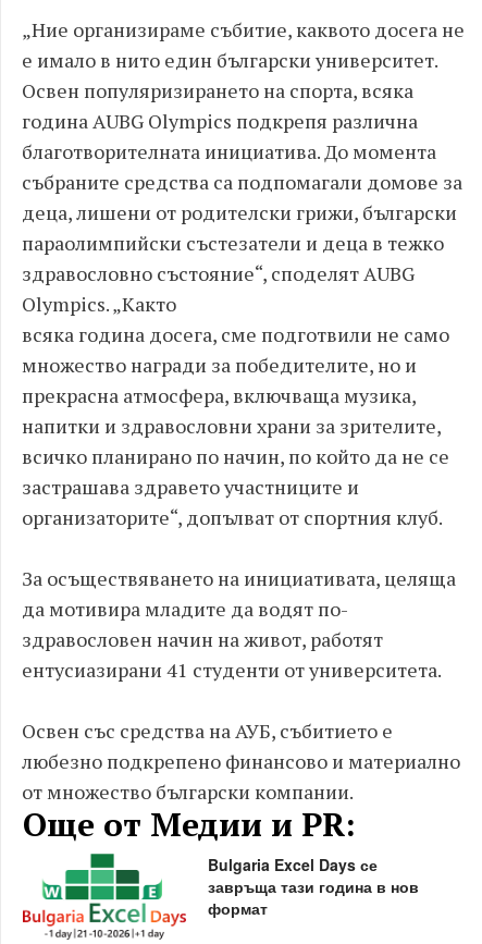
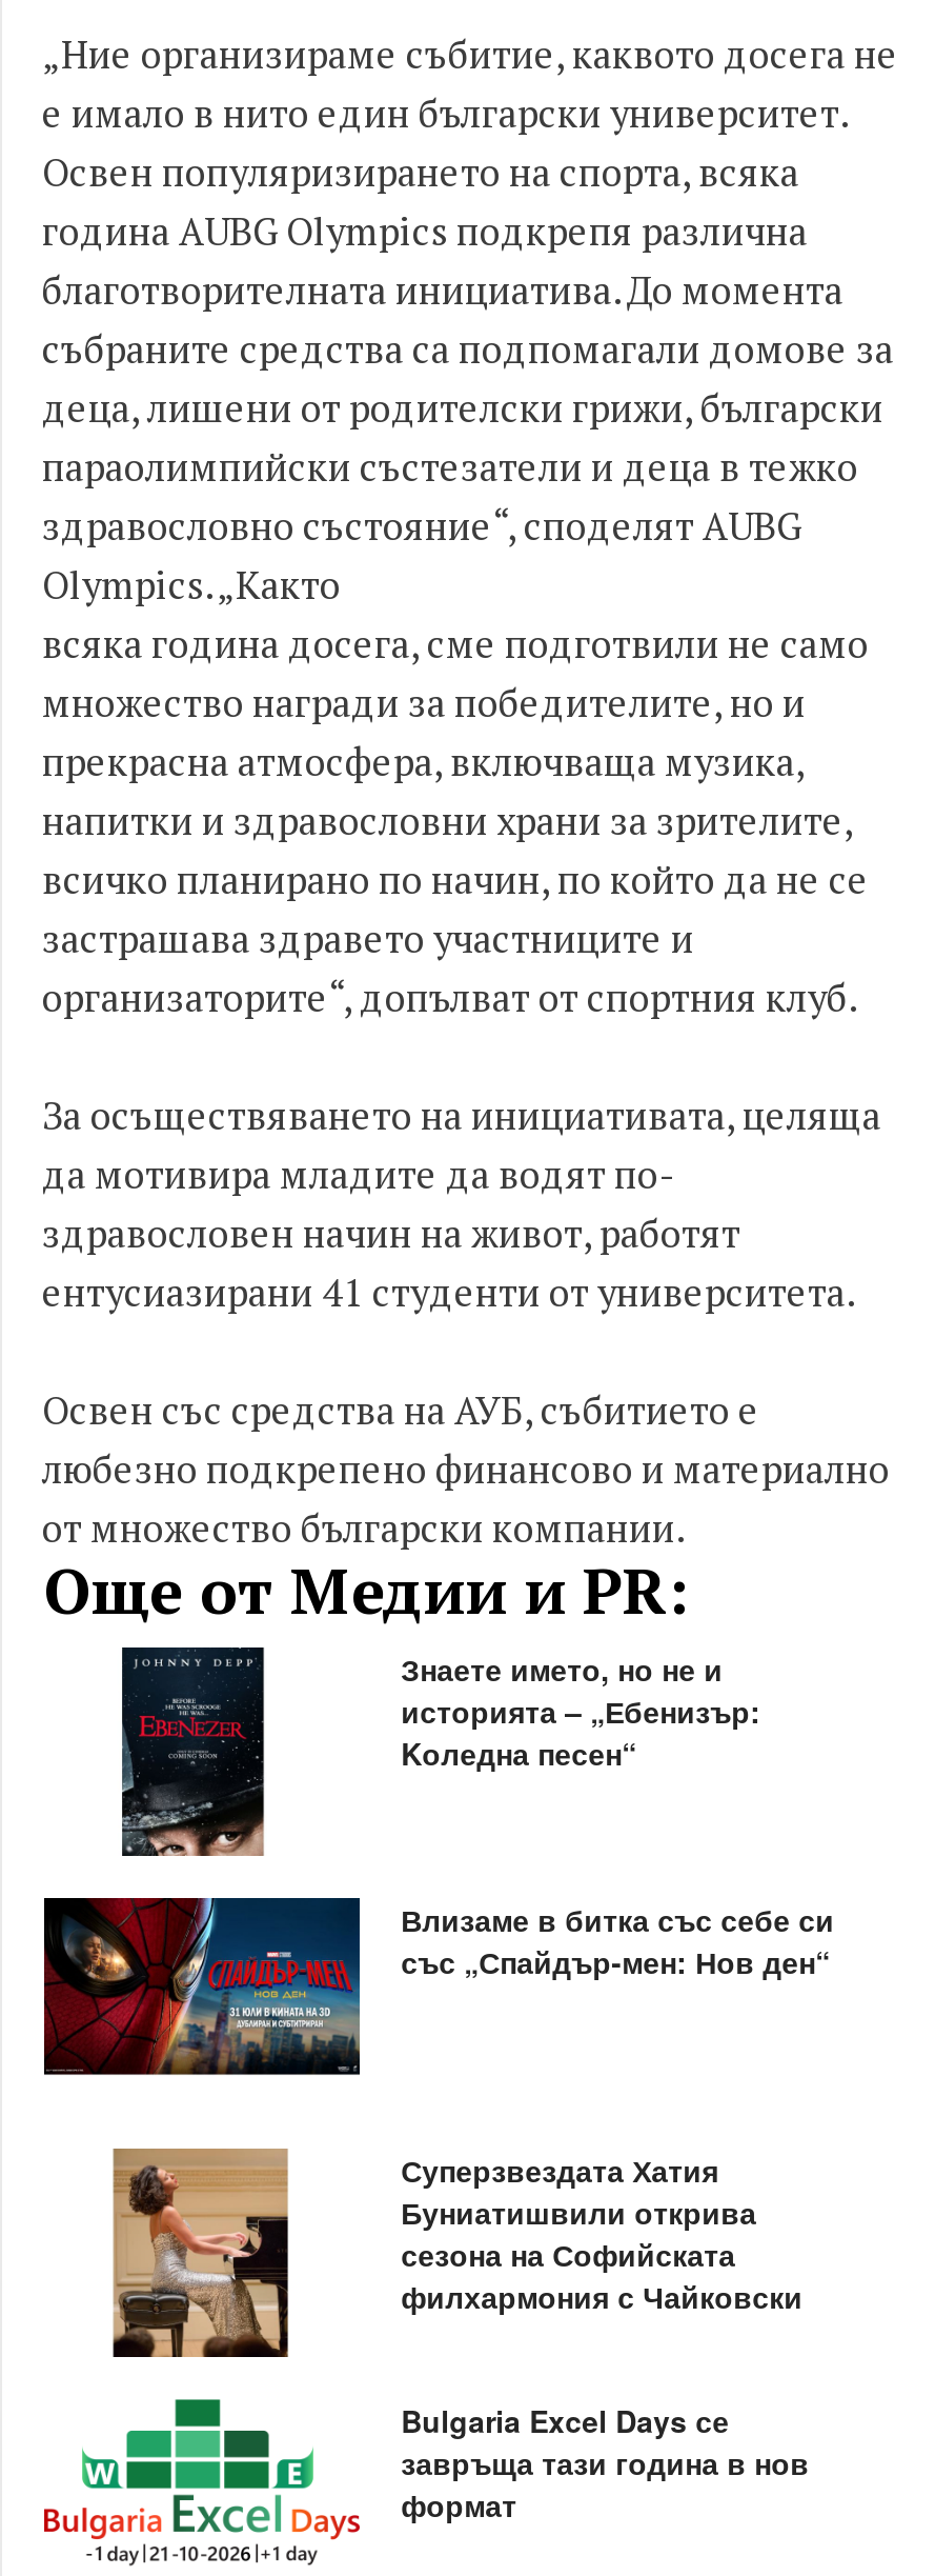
+ [image]
+ Влизаме в битка със себе си
+ със „Спайдър-мен: Нов ден“

+ [image]

+ [image]

+ Знаете името, но не и
+ историята – „Ебенизър:
+ Kоледна песен“

+ Суперзвездата Хатия
+ Буниатишвили открива
+ сезона на Софийската
+ филхармония с Чайковски
